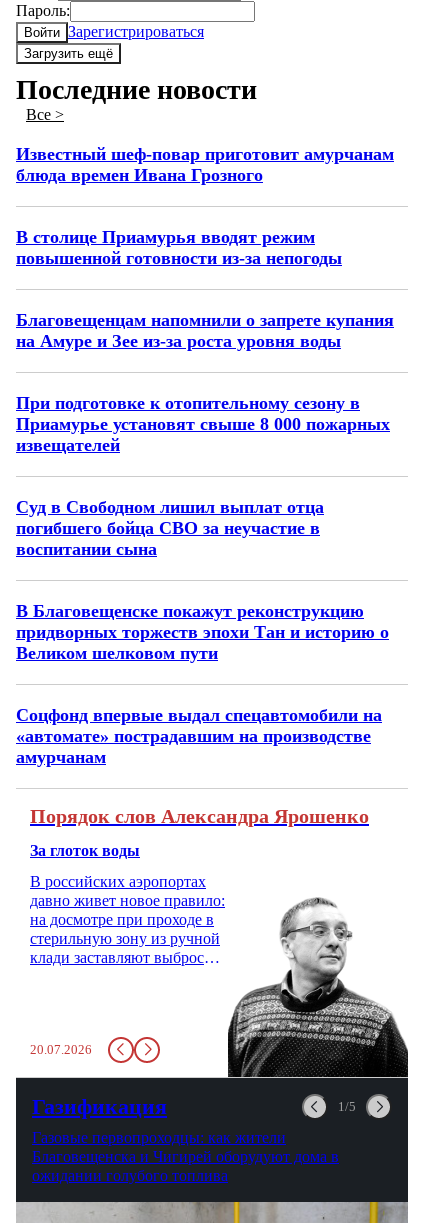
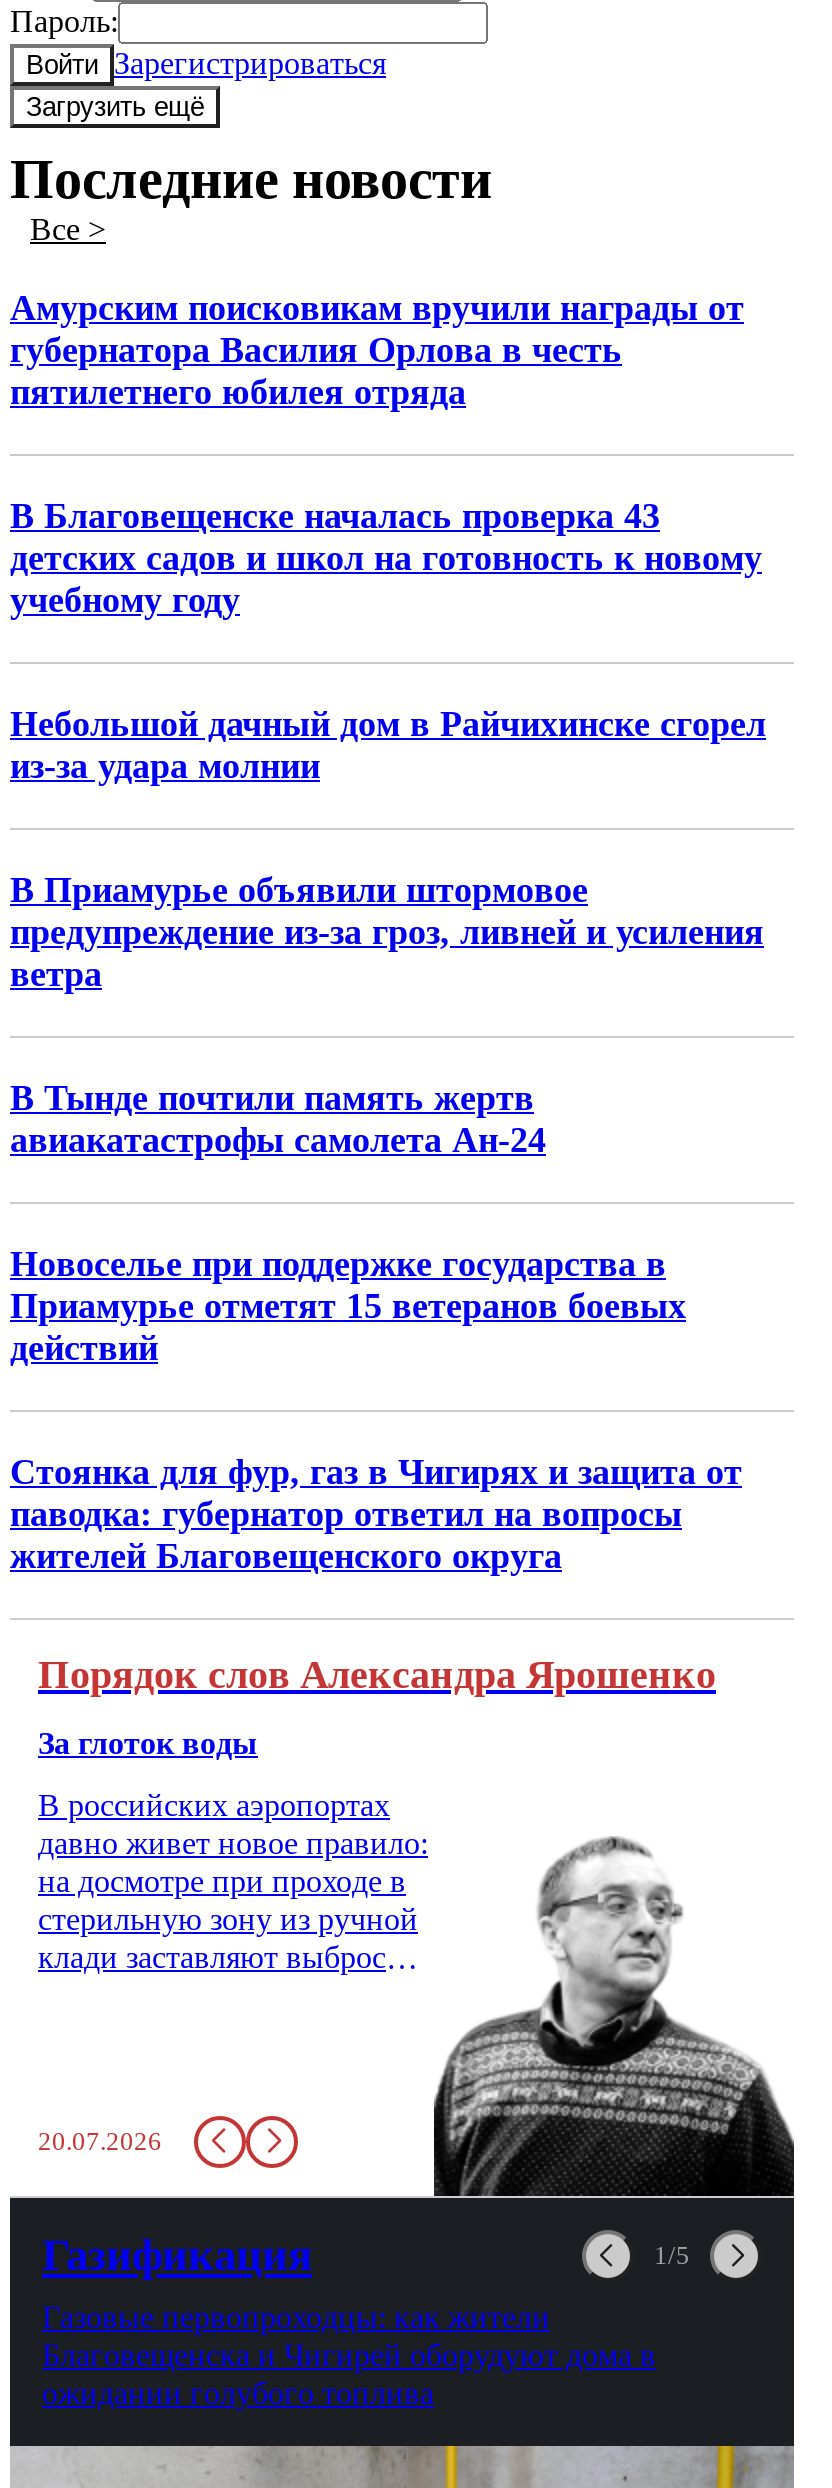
- Известный шеф-повар приготовит амурчанам
- блюда времен Ивана Грозного
+ Амурским поисковикам вручили награды от
+ губернатора Василия Орлова в честь
+ пятилетнего юбилея отряда

- В столице Приамурья вводят режим
- повышенной готовности из-за непогоды
+ В Благовещенске началась проверка 43
+ детских садов и школ на готовность к новому
+ учебному году

- Благовещенцам напомнили о запрете купания
- на Амуре и Зее из-за роста уровня воды
+ Небольшой дачный дом в Райчихинске сгорел
+ из-за удара молнии

- При подготовке к отопительному сезону в
- Приамурье установят свыше 8 000 пожарных
- извещателей
+ В Приамурье объявили штормовое
+ предупреждение из-за гроз, ливней и усиления
+ ветра

- Суд в Свободном лишил выплат отца
- погибшего бойца СВО за неучастие в
- воспитании сына
+ В Тынде почтили память жертв
+ авиакатастрофы самолета Ан-24

- В Благовещенске покажут реконструкцию
- придворных торжеств эпохи Тан и историю о
- Великом шелковом пути
+ Новоселье при поддержке государства в
+ Приамурье отметят 15 ветеранов боевых
+ действий

- Соцфонд впервые выдал спецавтомобили на
- «автомате» пострадавшим на производстве
- амурчанам
+ Стоянка для фур, газ в Чигирях и защита от
+ паводка: губернатор ответил на вопросы
+ жителей Благовещенского округа
